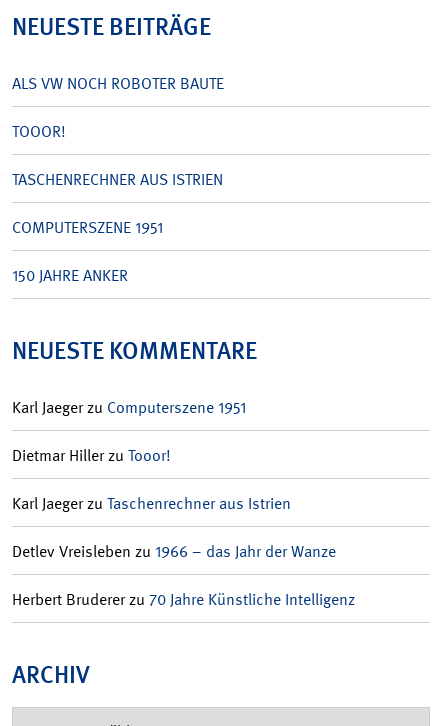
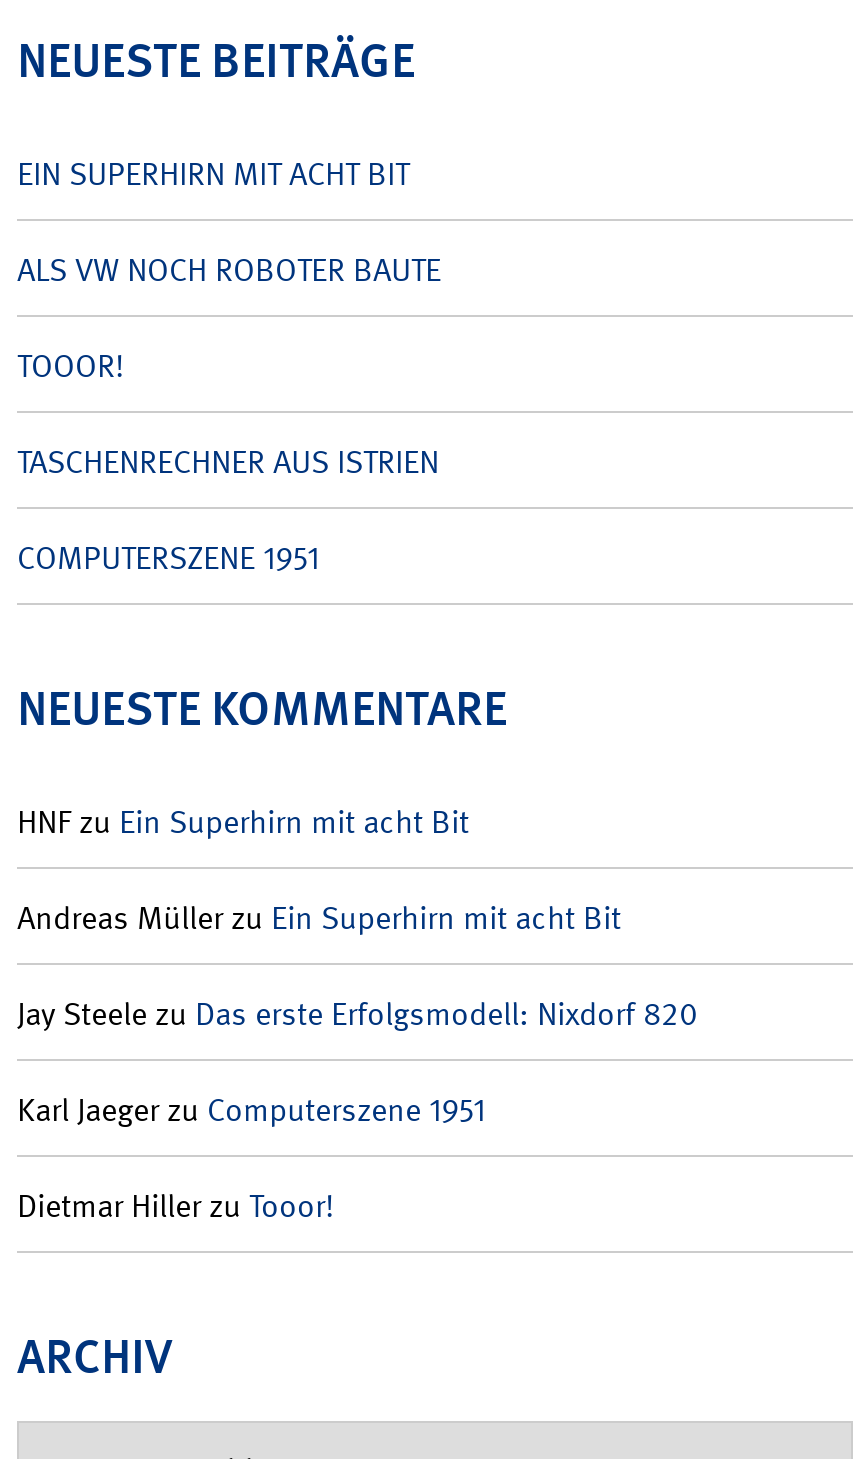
+ EIN SUPERHIRN MIT ACHT BIT

moved down: ALS VW NOCH ROBOTER BAUTE | TOOOR! | TASCHENRECHNER AUS ISTRIEN | COMPUTERSZENE 1951

- 150 JAHRE ANKER

+ HNF zu Ein Superhirn mit acht Bit
+ Andreas Müller zu Ein Superhirn mit acht Bit
+ Jay Steele zu Das erste Erfolgsmodell: Nixdorf 820

moved down: Karl Jaeger zu Computerszene 1951 | Dietmar Hiller zu Tooor!

- Karl Jaeger zu Taschenrechner aus Istrien
- Detlev Vreisleben zu 1966 – das Jahr der Wanze
- Herbert Bruderer zu 70 Jahre Künstliche Intelligenz
